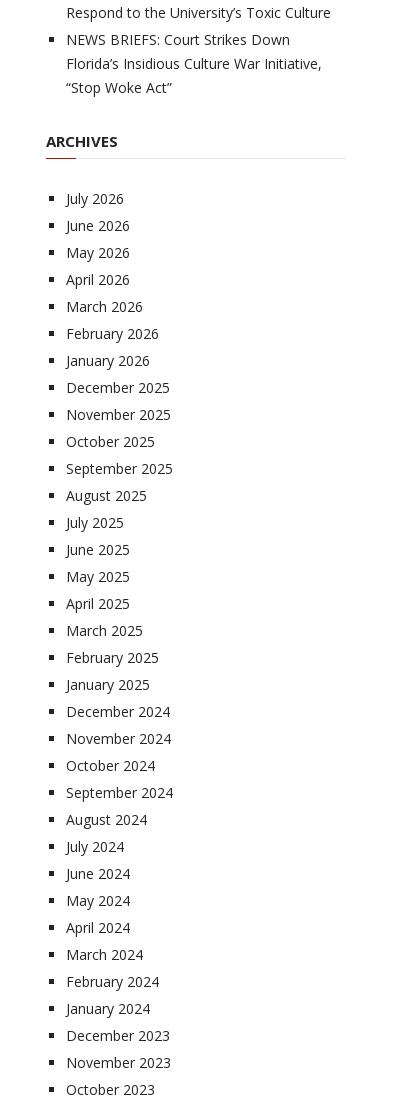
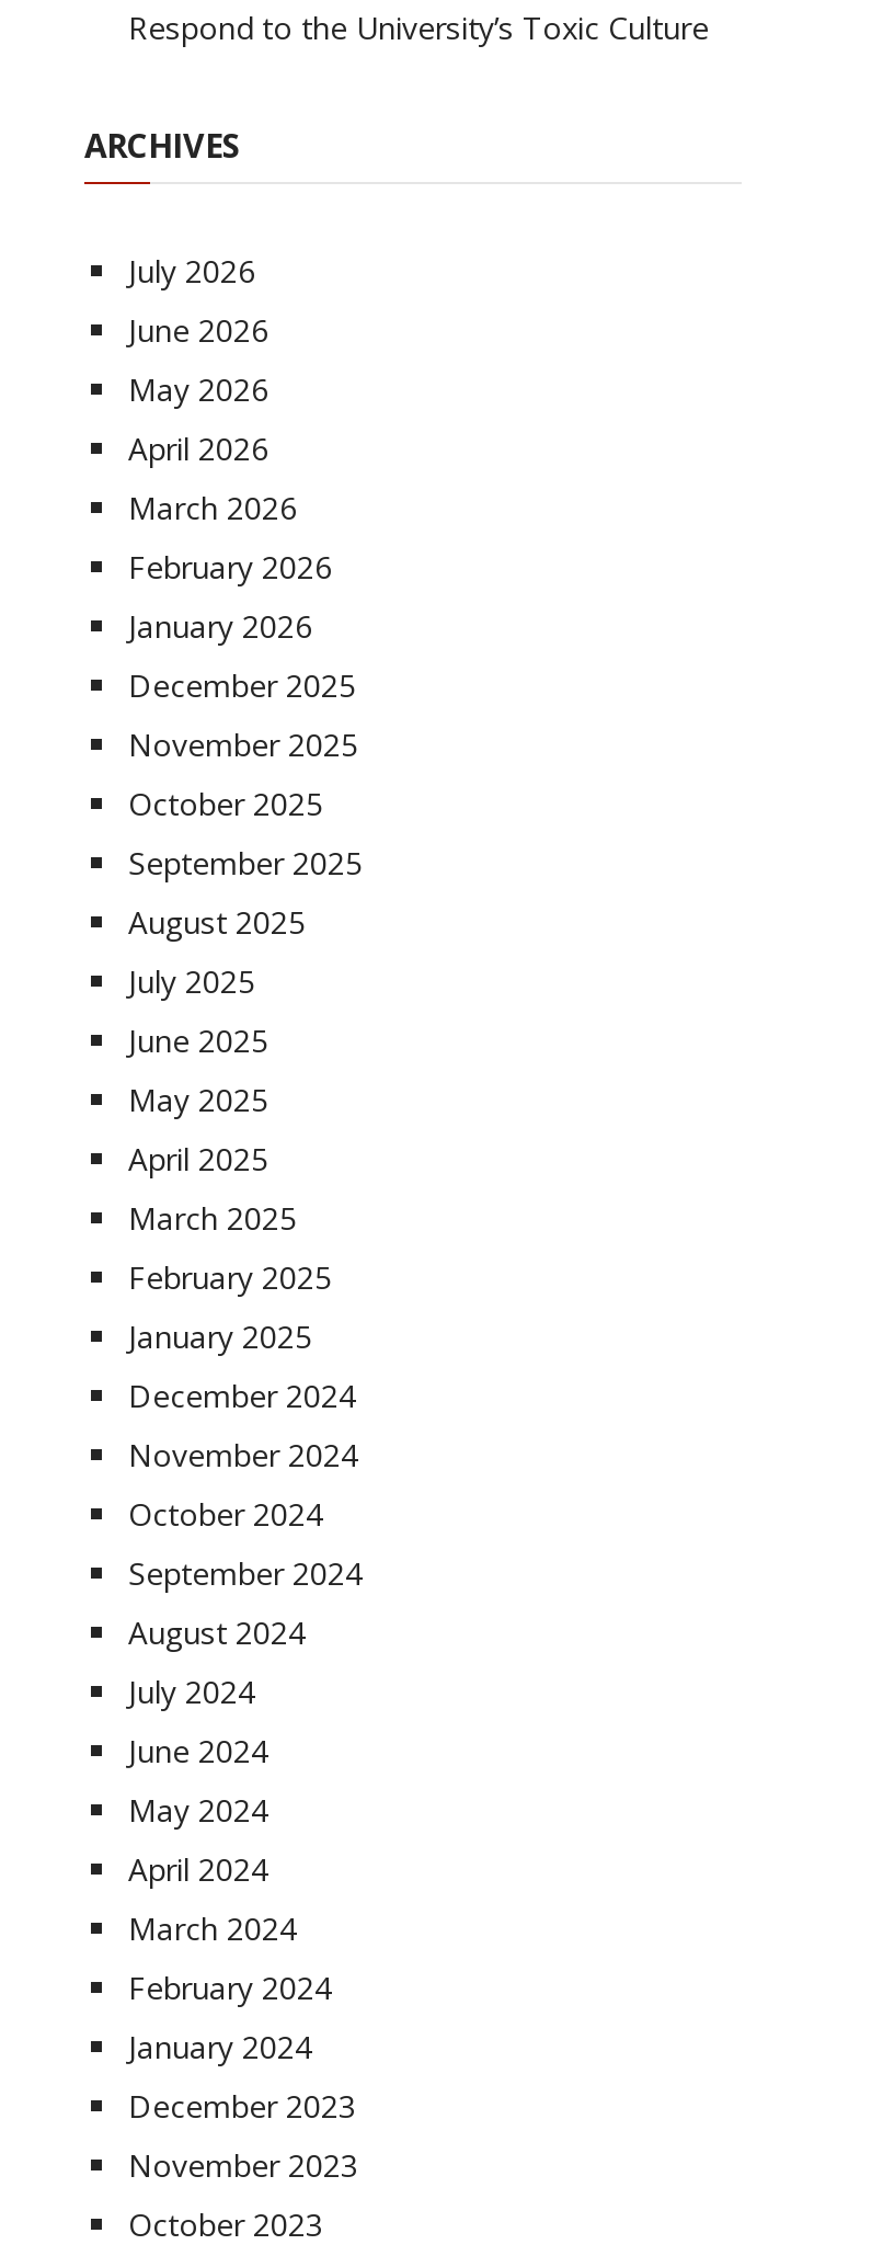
- NEWS BRIEFS: Court Strikes Down
- Florida’s Insidious Culture War Initiative,
- “Stop Woke Act”
